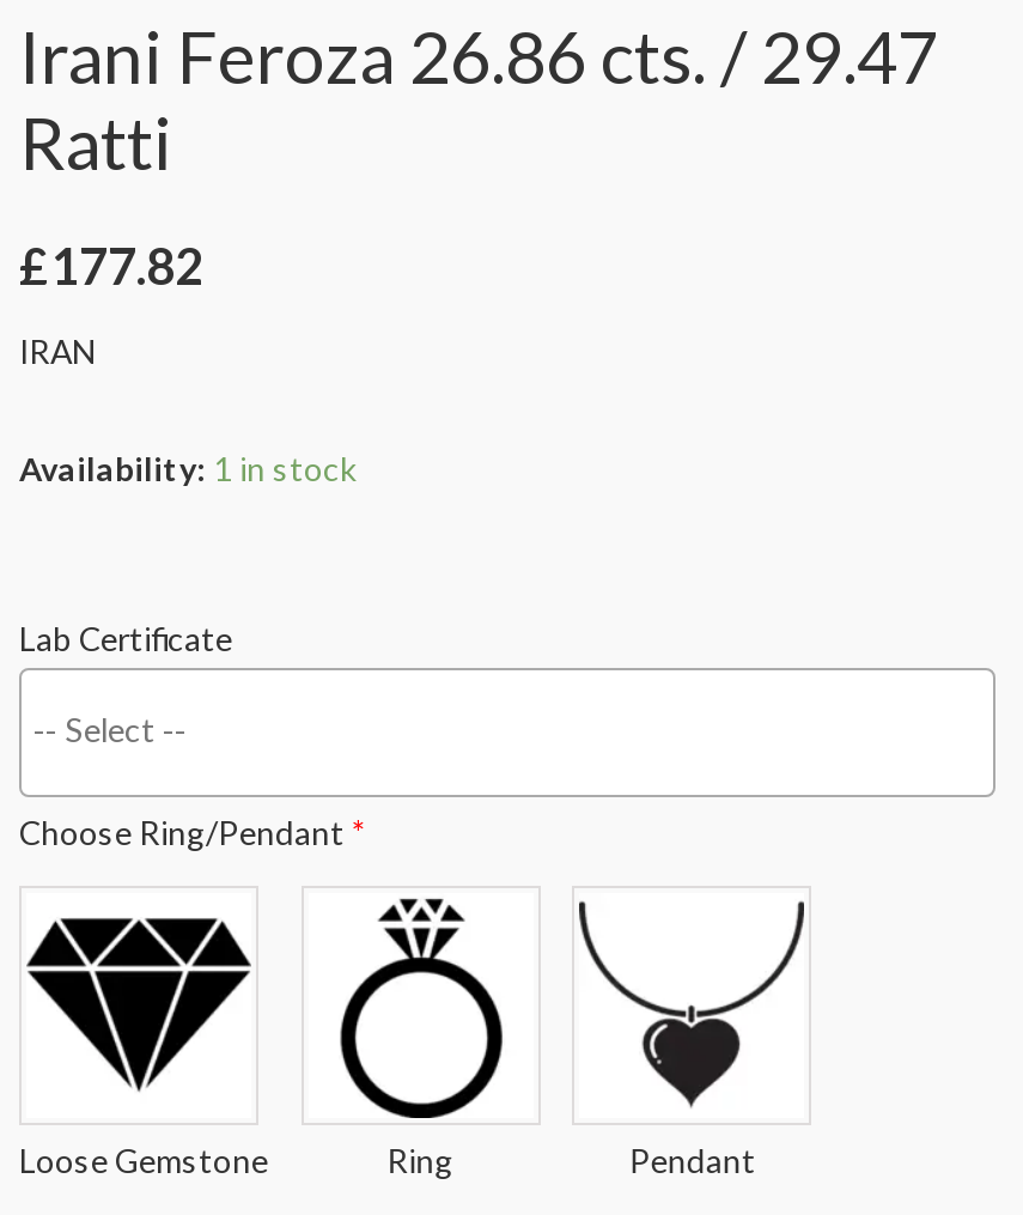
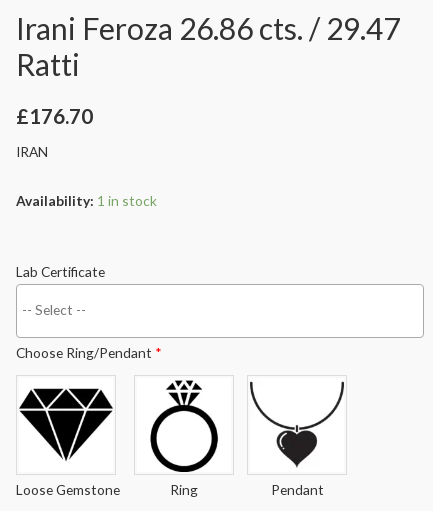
- £177.82
+ £176.70
